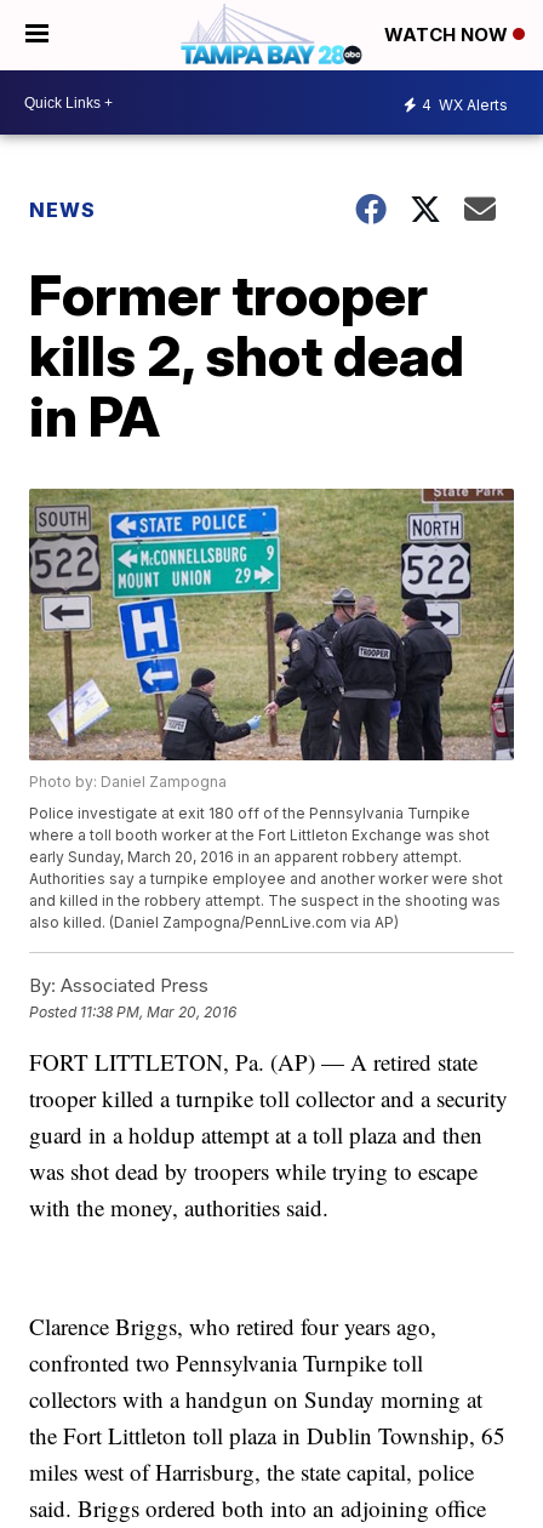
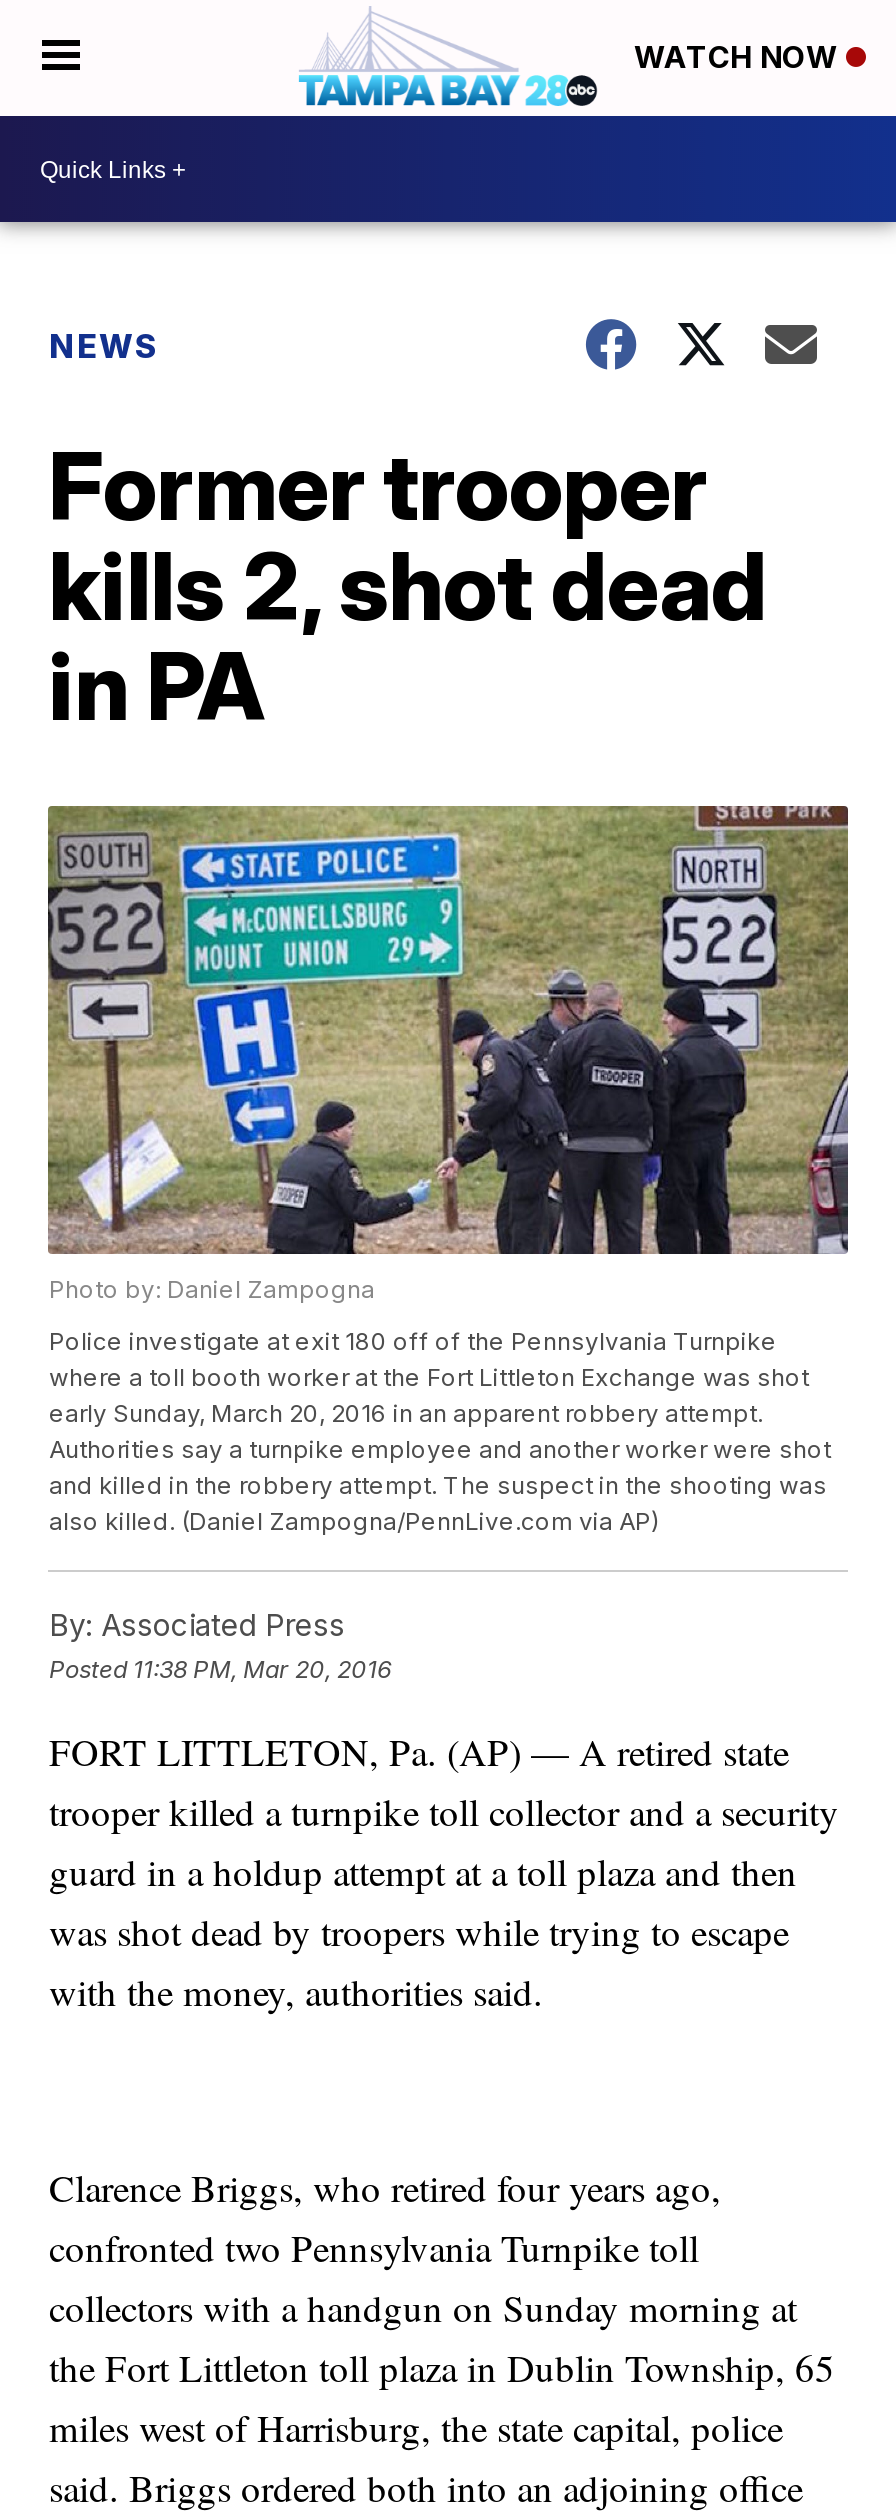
- 4 WX Alerts
